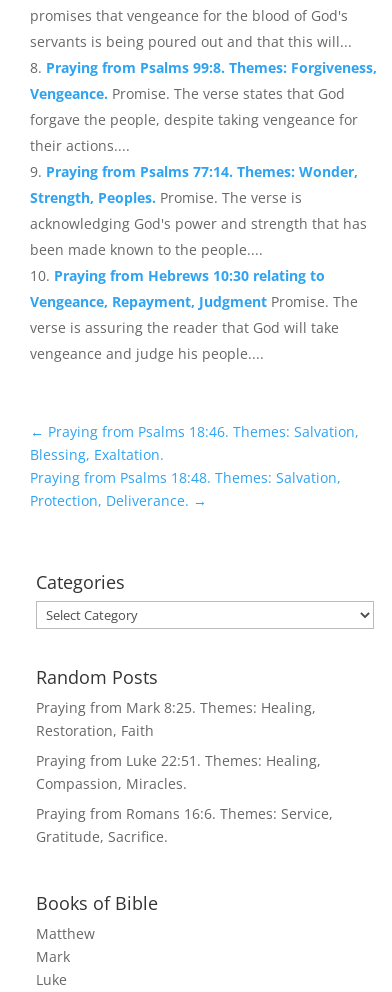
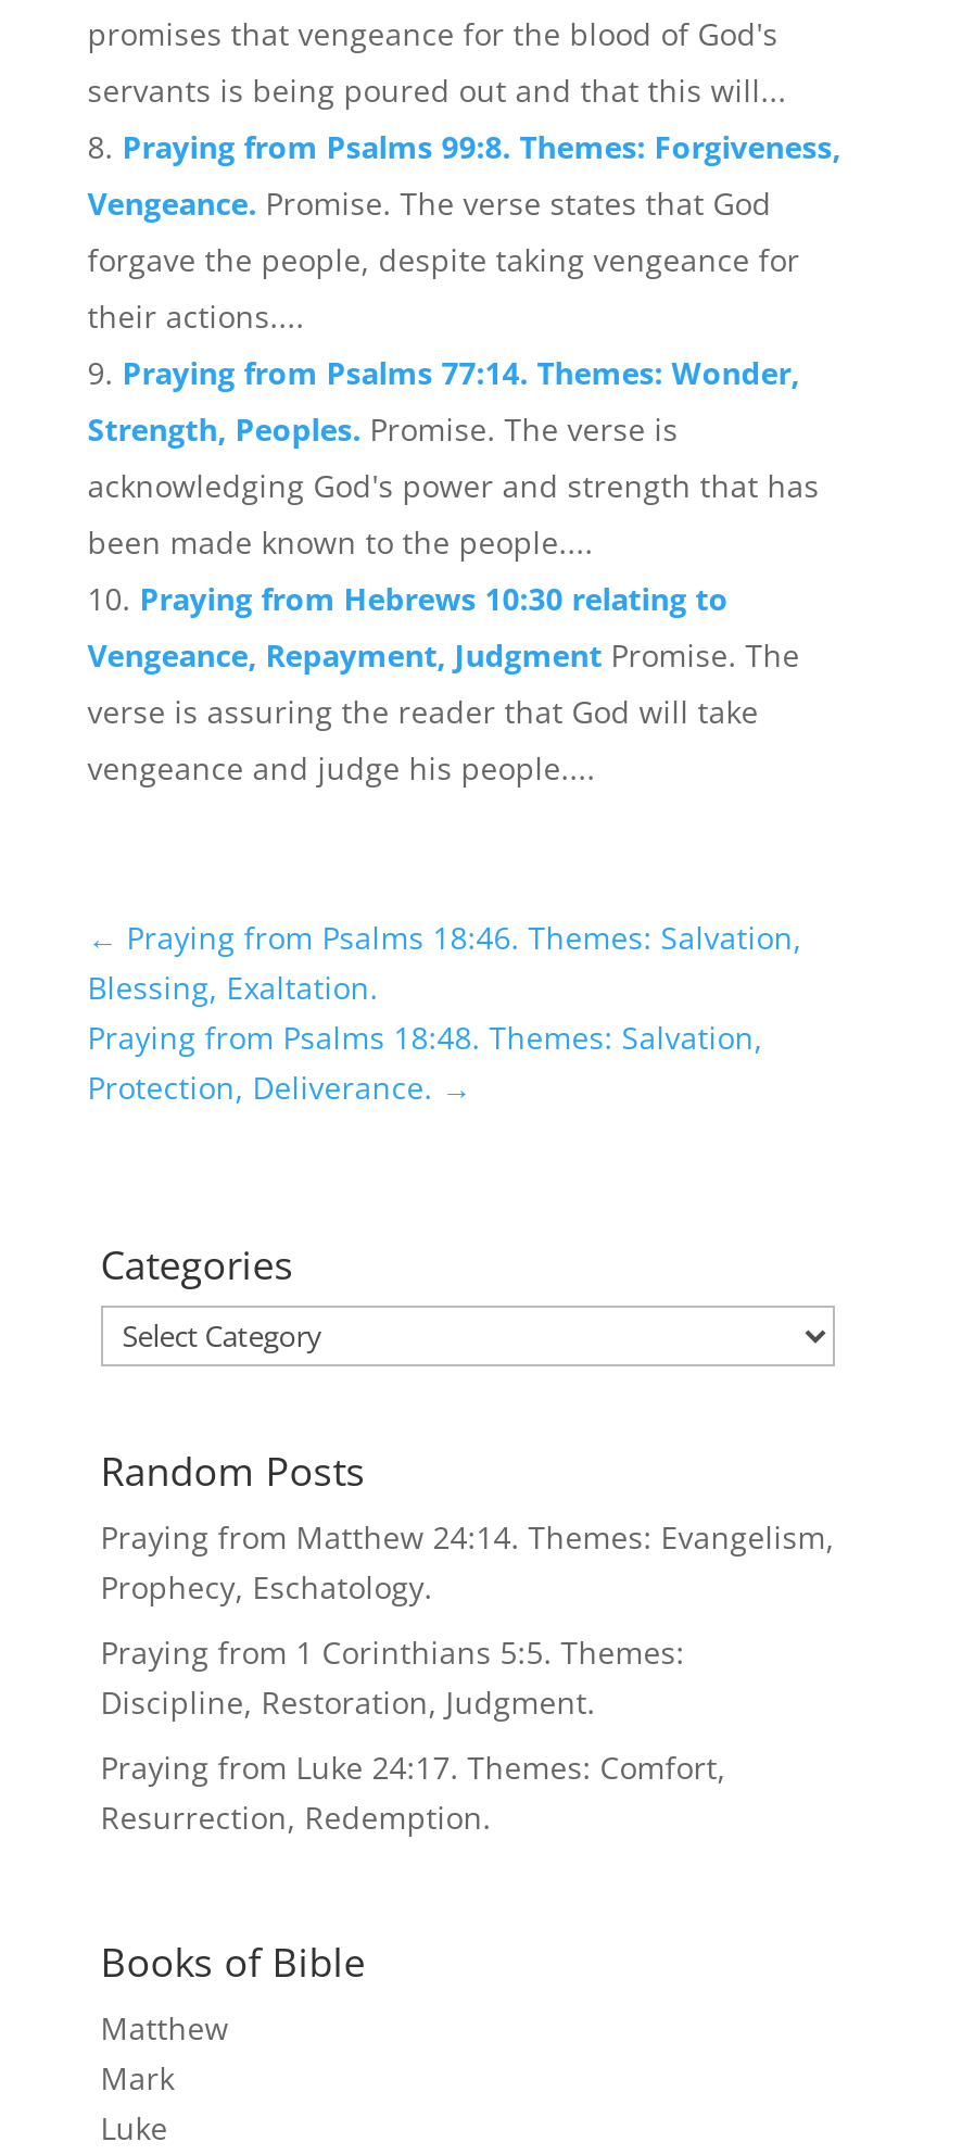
- Praying from Mark 8:25. Themes: Healing,
- Restoration, Faith
+ Praying from Matthew 24:14. Themes: Evangelism,
+ Prophecy, Eschatology.

- Praying from Luke 22:51. Themes: Healing,
- Compassion, Miracles.
+ Praying from 1 Corinthians 5:5. Themes:
+ Discipline, Restoration, Judgment.

- Praying from Romans 16:6. Themes: Service,
- Gratitude, Sacrifice.
+ Praying from Luke 24:17. Themes: Comfort,
+ Resurrection, Redemption.
